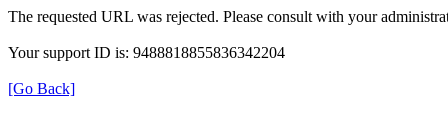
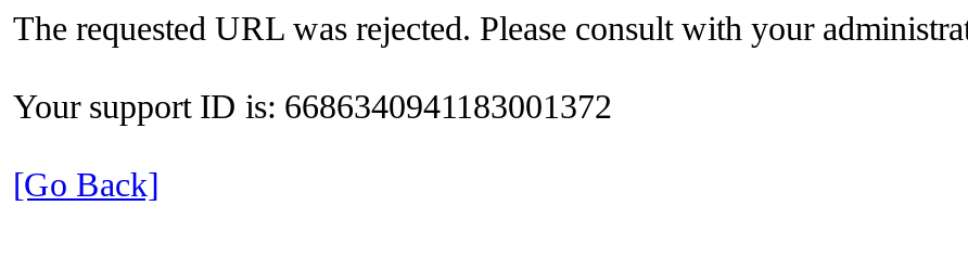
- Your support ID is: 9488818855836342204
+ Your support ID is: 6686340941183001372
